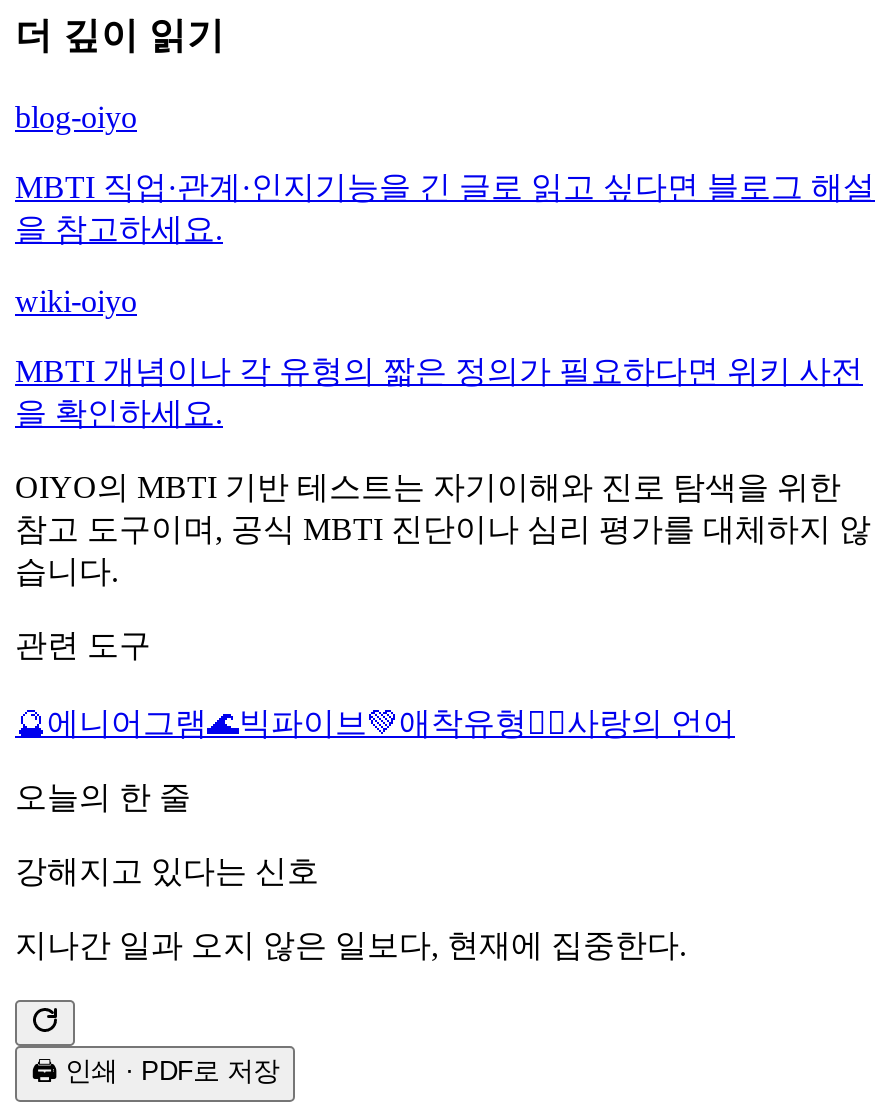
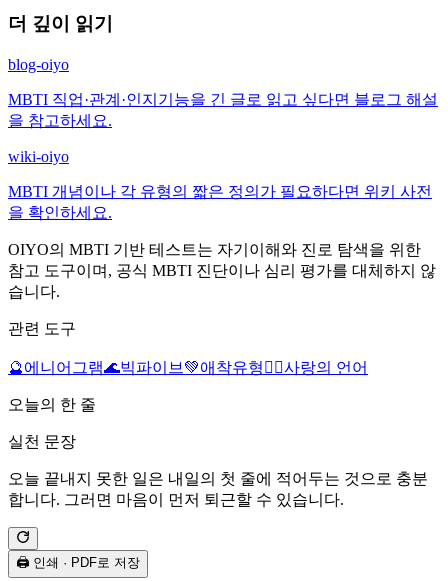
- 강해지고 있다는 신호
+ 실천 문장

- 지나간 일과 오지 않은 일보다, 현재에 집중한다.
+ 오늘 끝내지 못한 일은 내일의 첫 줄에 적어두는 것으로 충분
+ 합니다. 그러면 마음이 먼저 퇴근할 수 있습니다.
